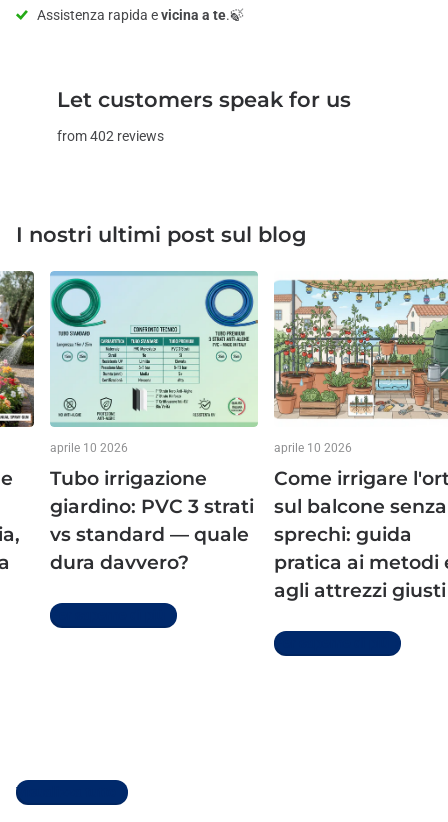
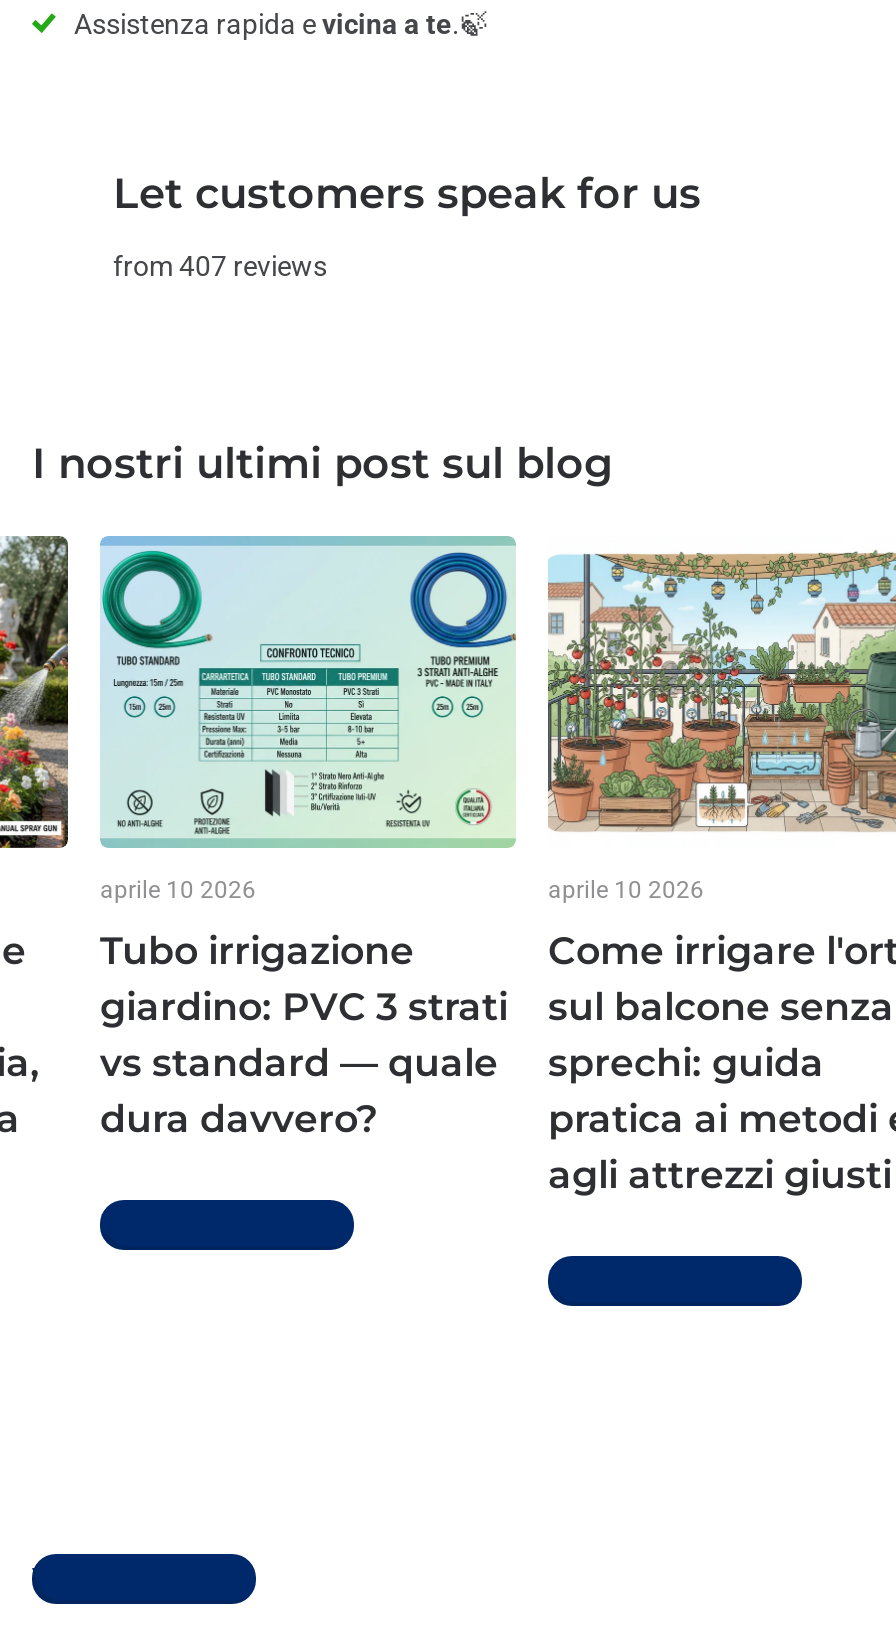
- from 402 reviews
+ from 407 reviews
